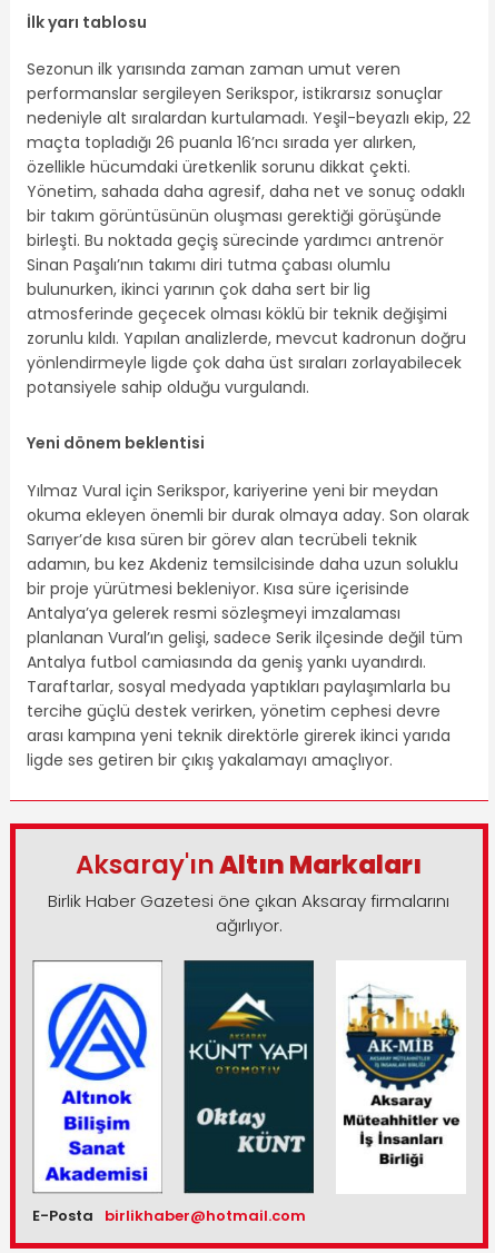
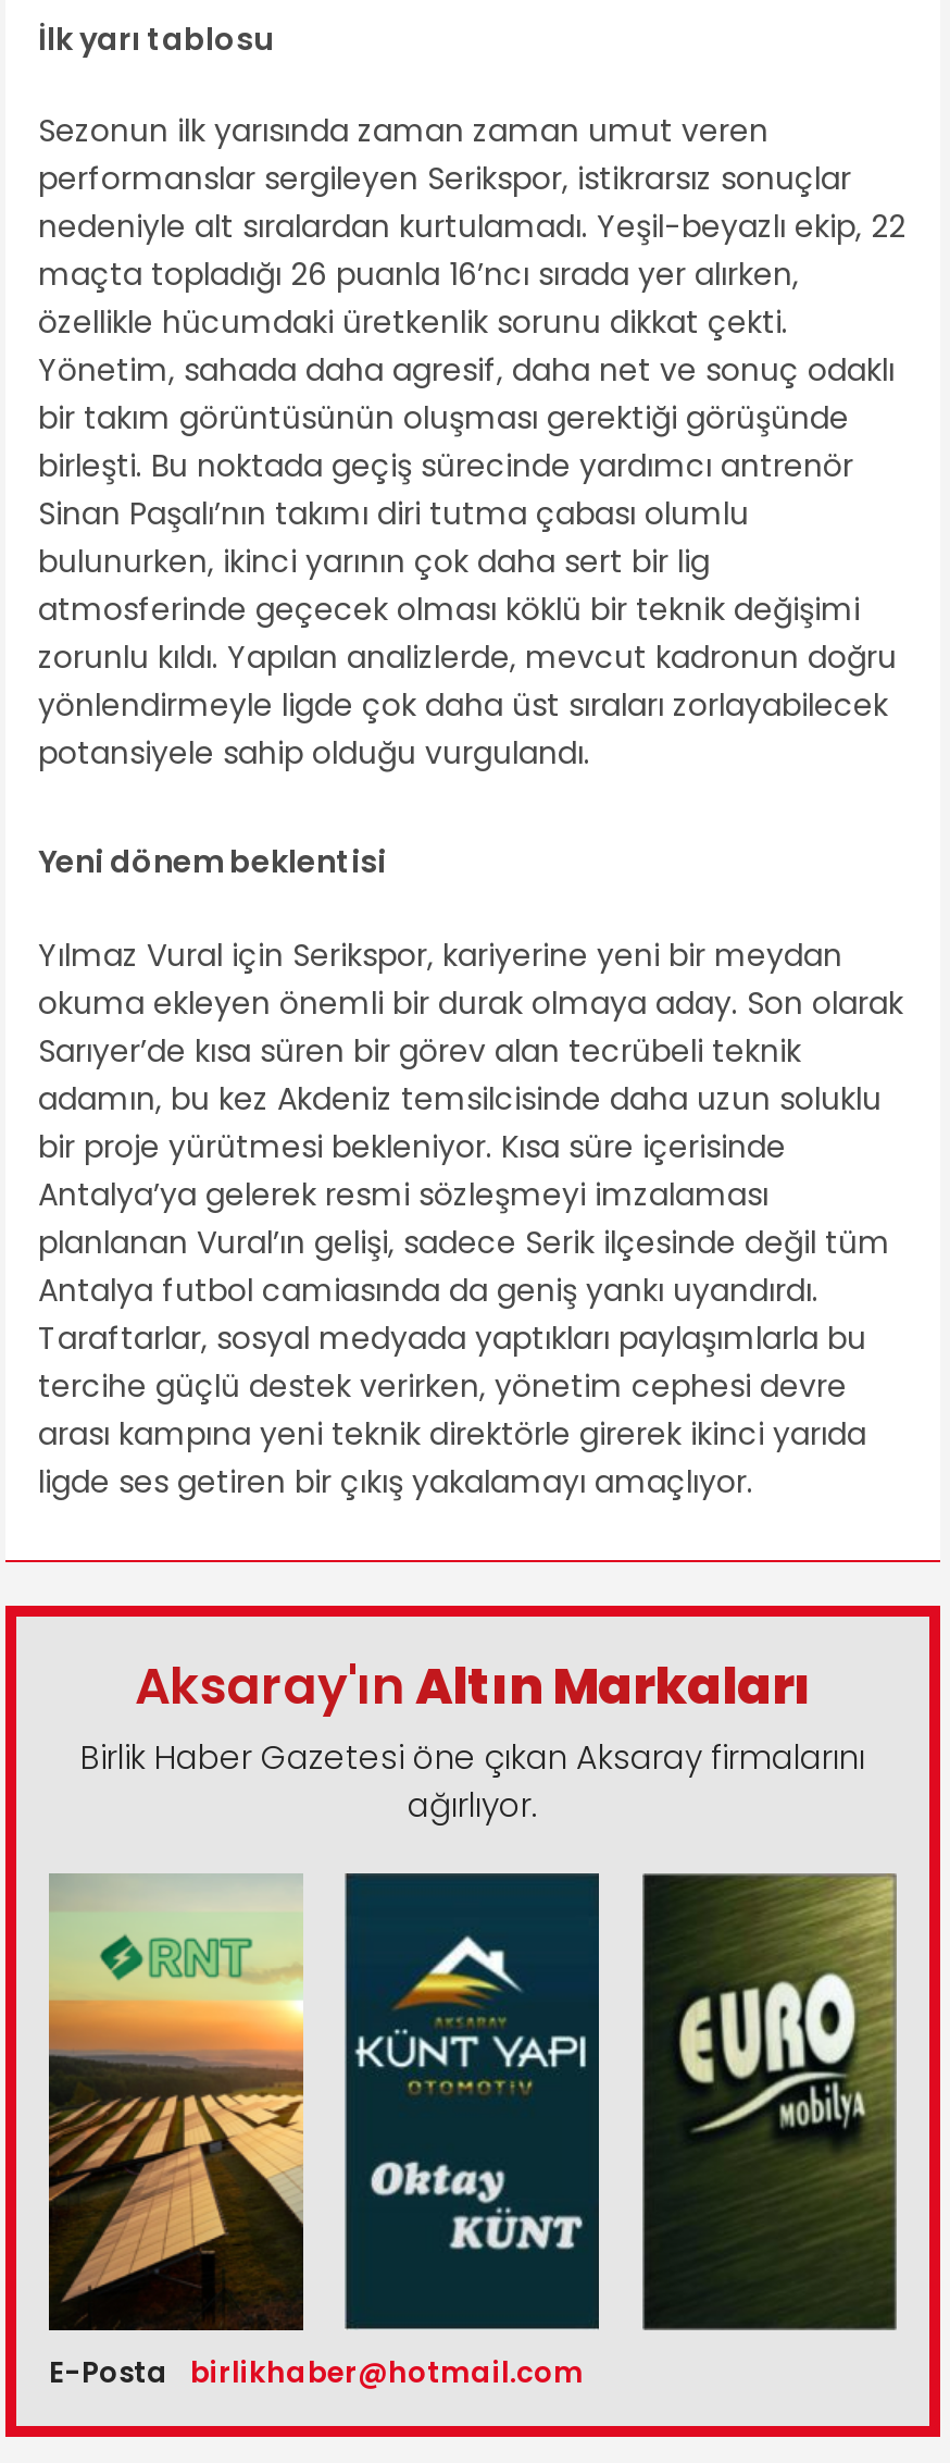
- [image]
+ [image]

- [image]
+ [image]
